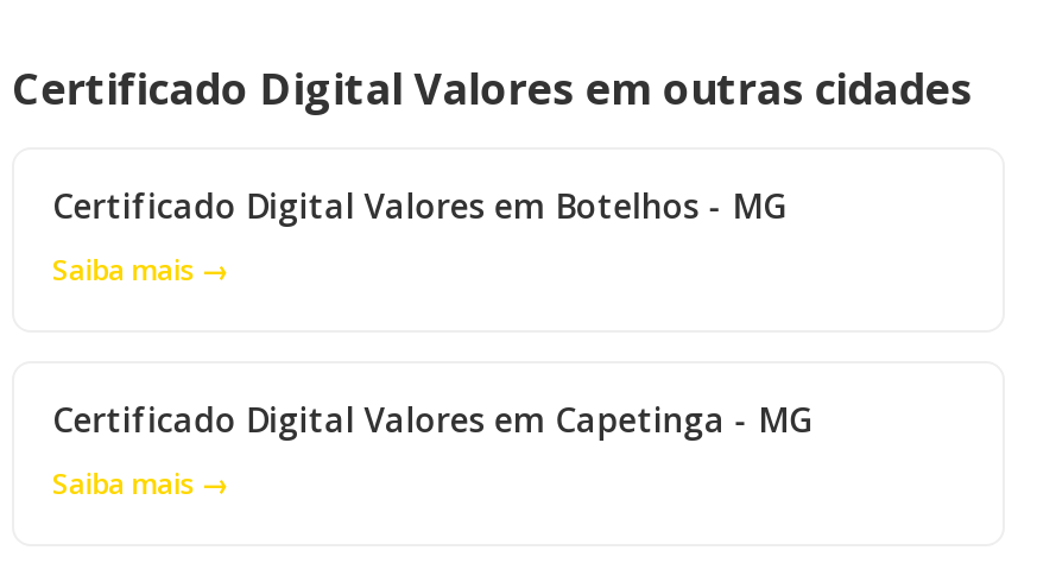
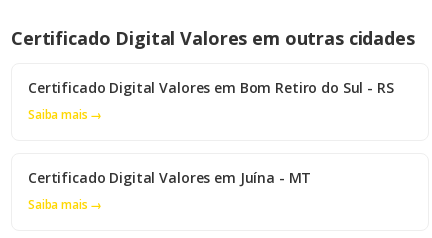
- Certificado Digital Valores em Botelhos - MG
+ Certificado Digital Valores em Bom Retiro do Sul - RS

- Certificado Digital Valores em Capetinga - MG
+ Certificado Digital Valores em Juína - MT
